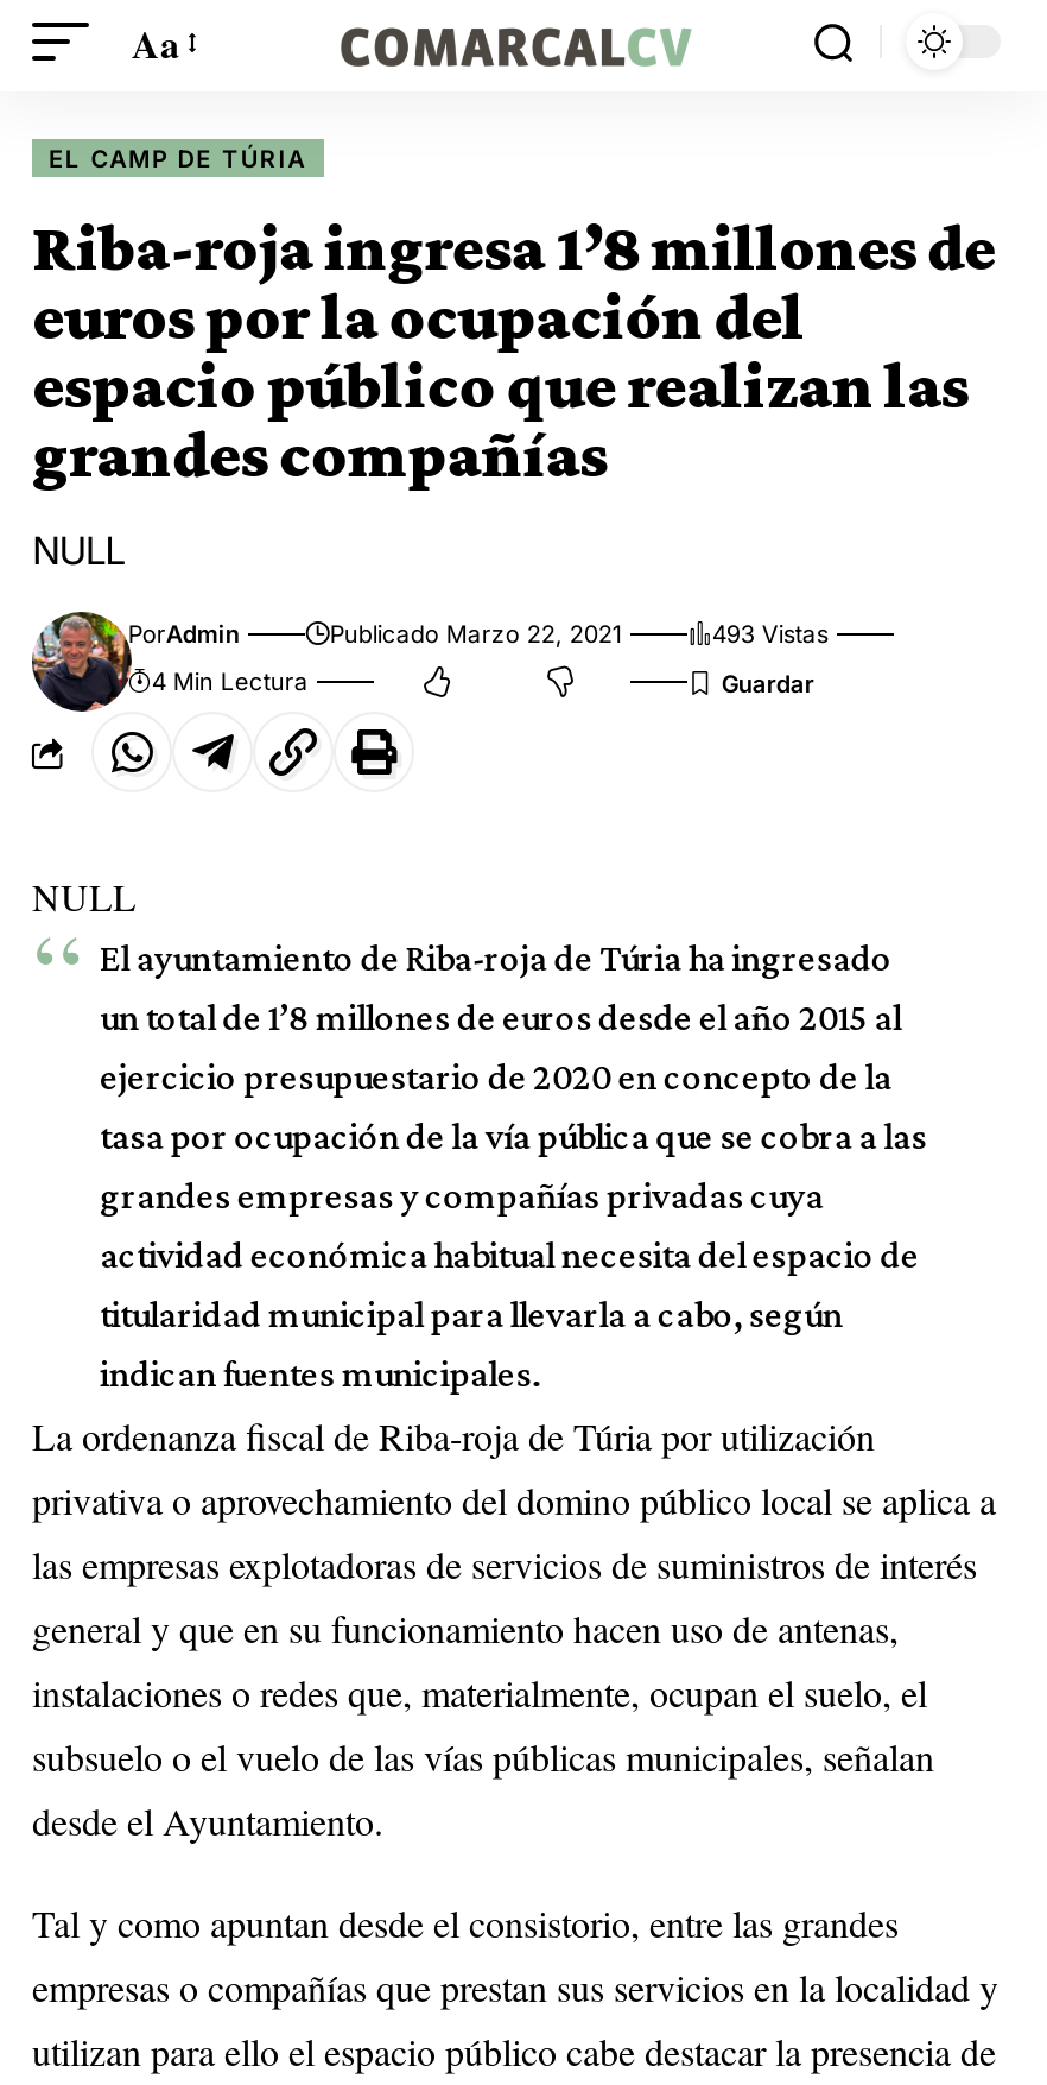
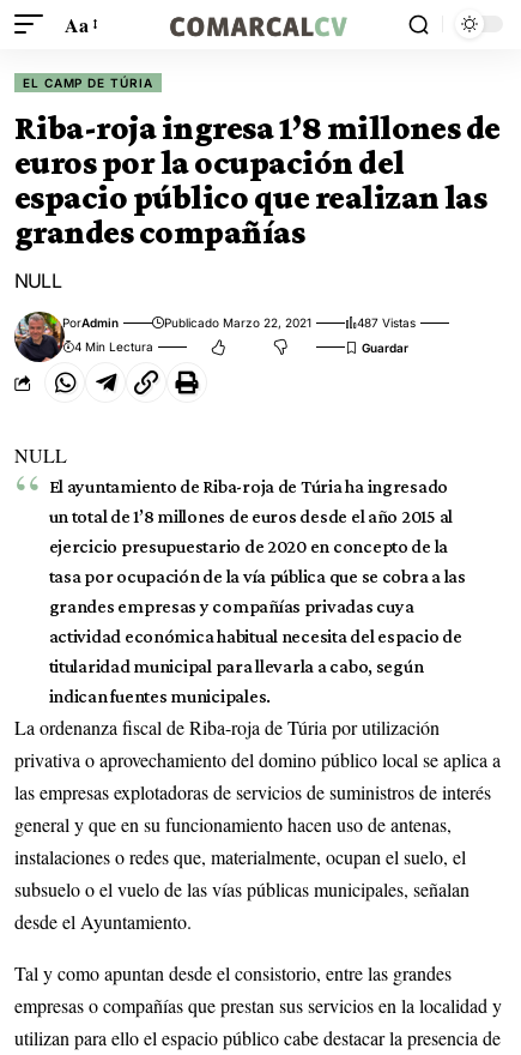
- 493 Vistas
+ 487 Vistas
